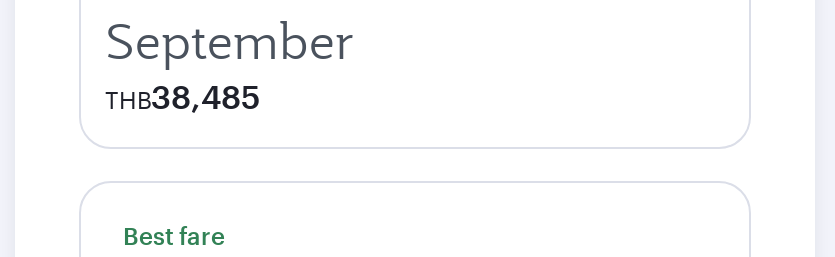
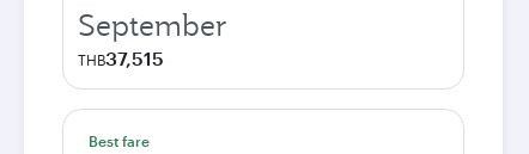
- THB38,485
+ THB37,515
